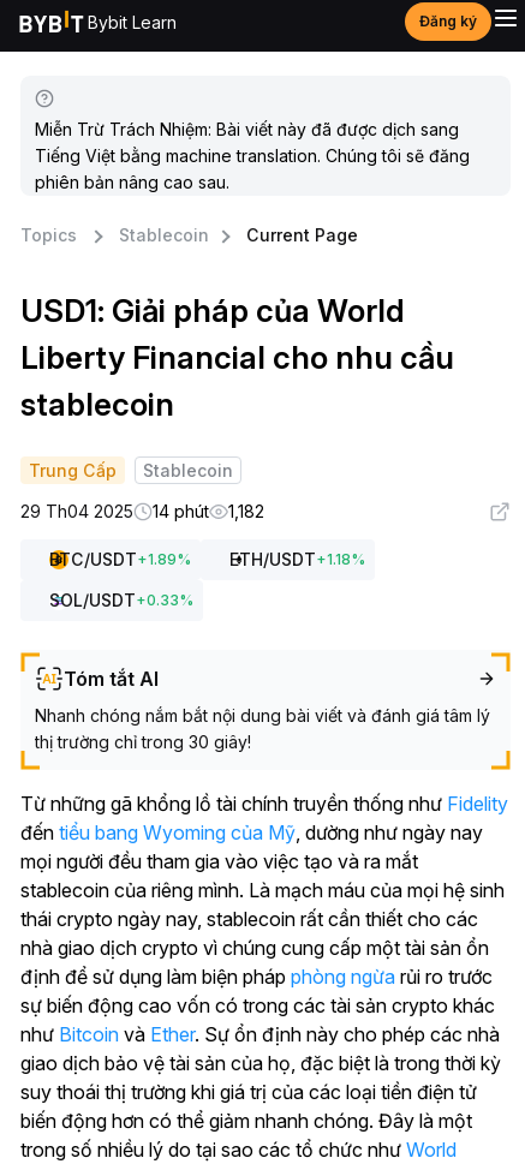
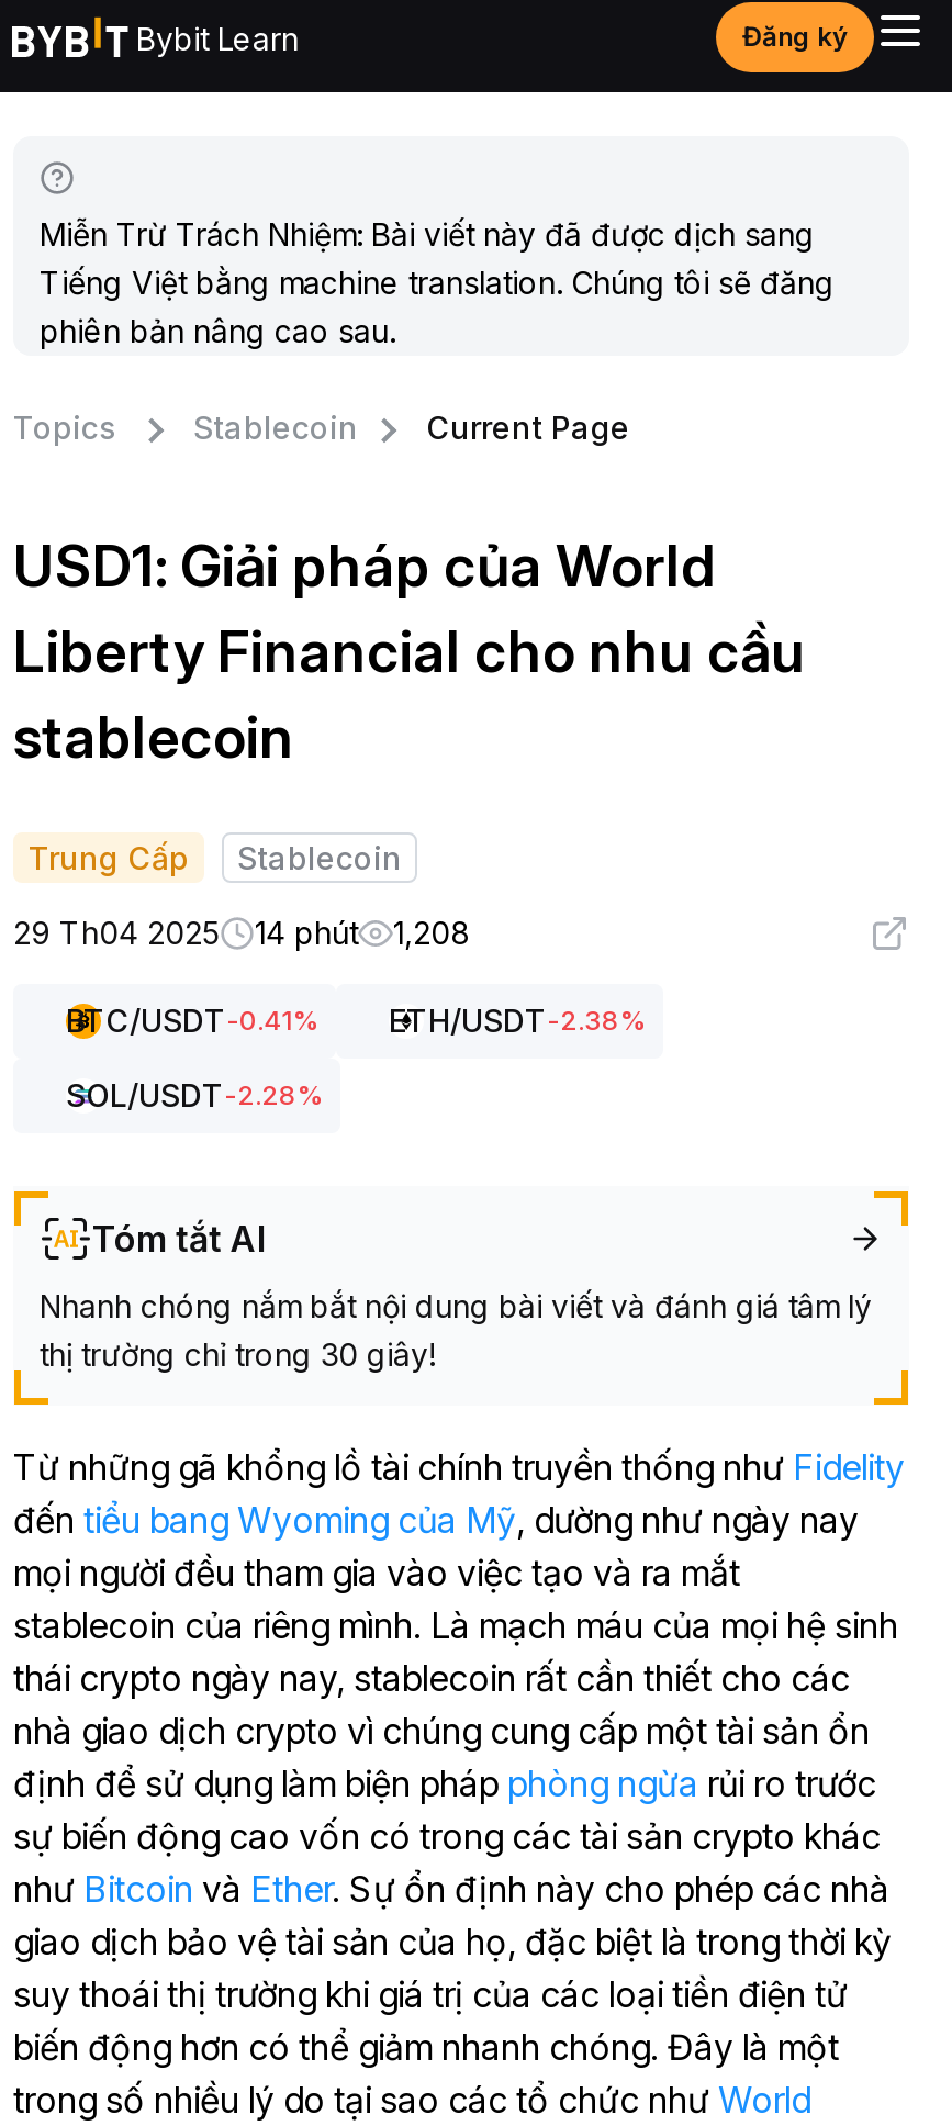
- 29 Th04 2025 14 phút 1,182
+ 29 Th04 2025 14 phút 1,208

- BTC/USDT + 1.89%
- ETH/USDT + 1.18%
+ BTC/USDT-0.41%
+ ETH/USDT-2.38%

- SOL/USDT + 0.33%
+ SOL/USDT-2.28%
